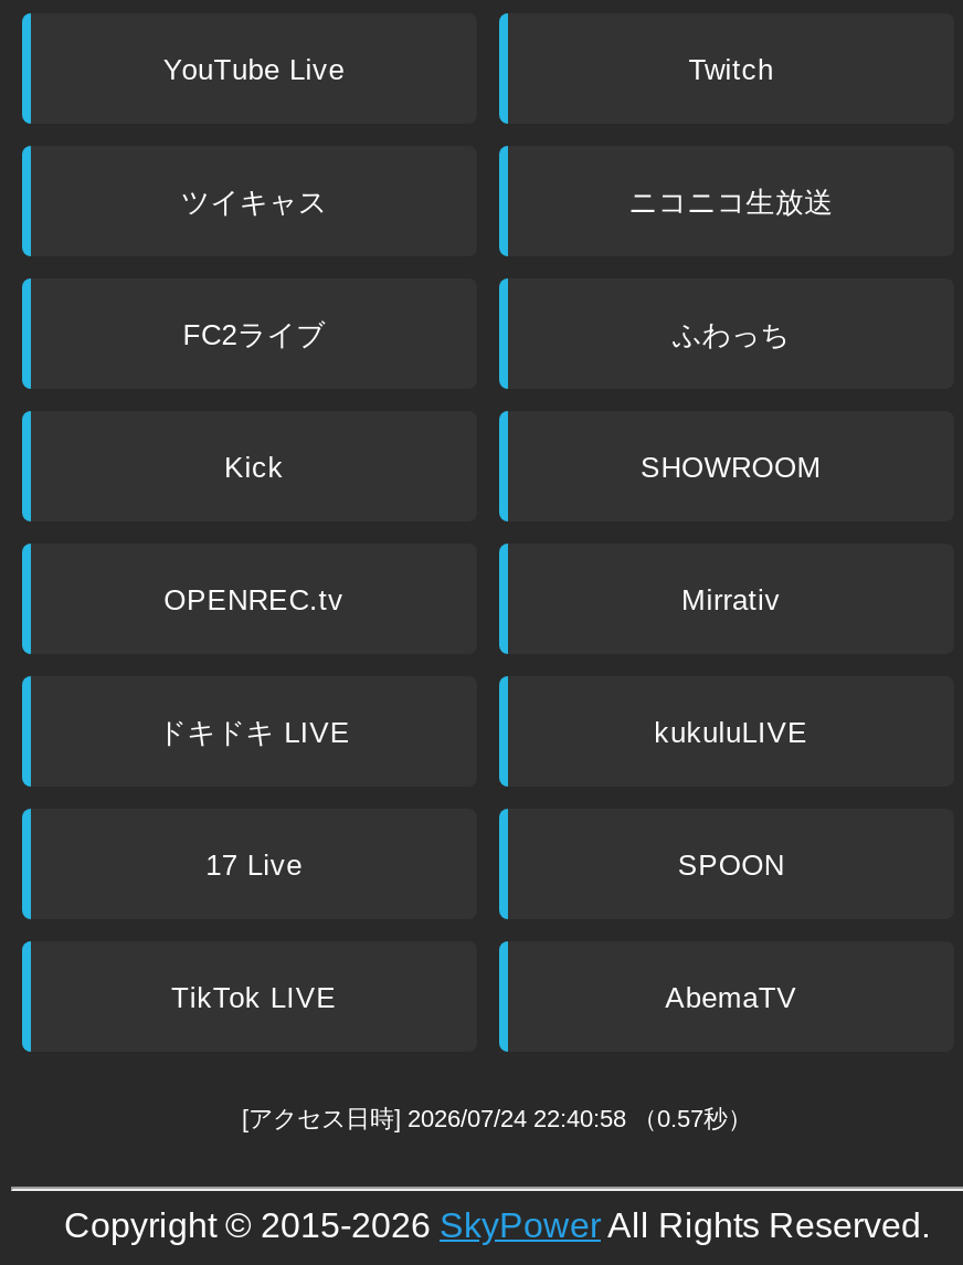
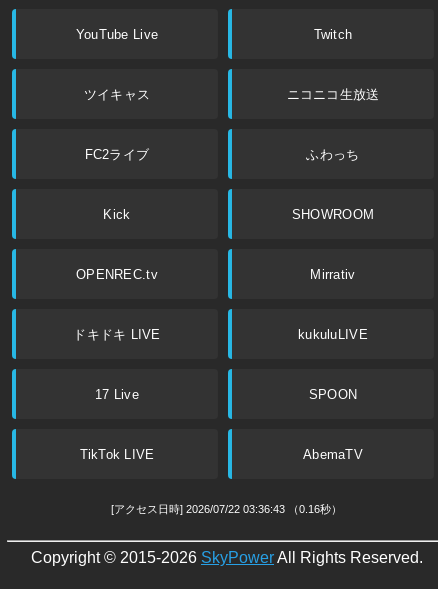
- [アクセス日時] 2026/07/24 22:40:58（0.57秒）
+ [アクセス日時] 2026/07/22 03:36:43（0.16秒）
